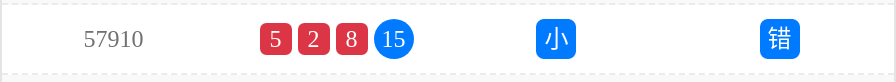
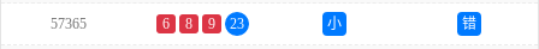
- 57910
- 5
- 2
+ 57365
+ 6

- 15
+ 9
+ 23
